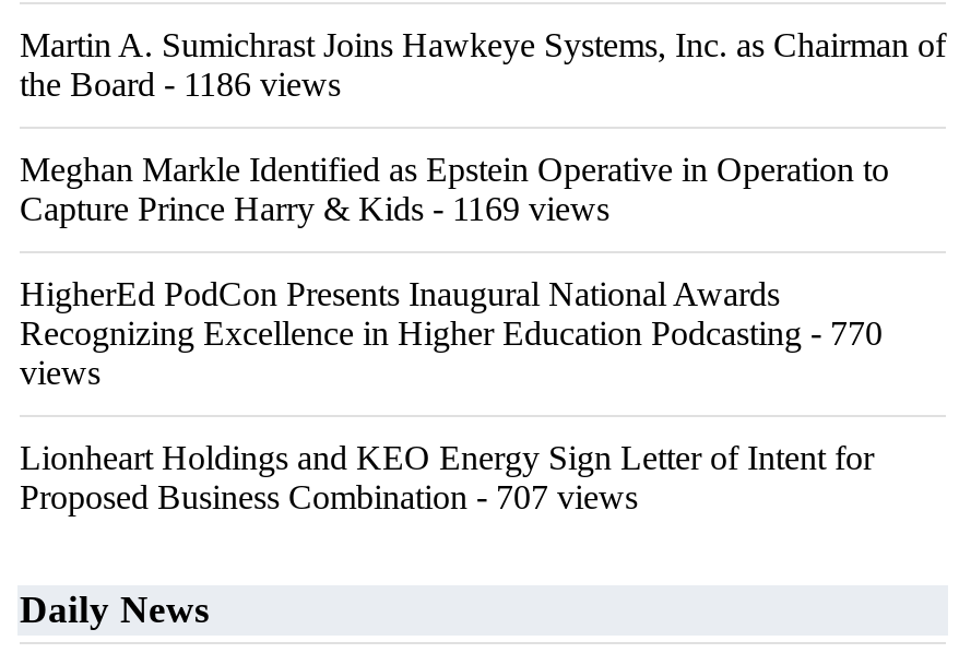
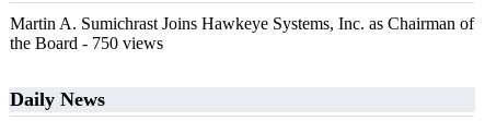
- the Board - 1186 views
- Meghan Markle Identified as Epstein Operative in Operation to
- Capture Prince Harry & Kids - 1169 views
- HigherEd PodCon Presents Inaugural National Awards
- Recognizing Excellence in Higher Education Podcasting - 770
- views
- Lionheart Holdings and KEO Energy Sign Letter of Intent for
- Proposed Business Combination - 707 views
+ the Board - 750 views
